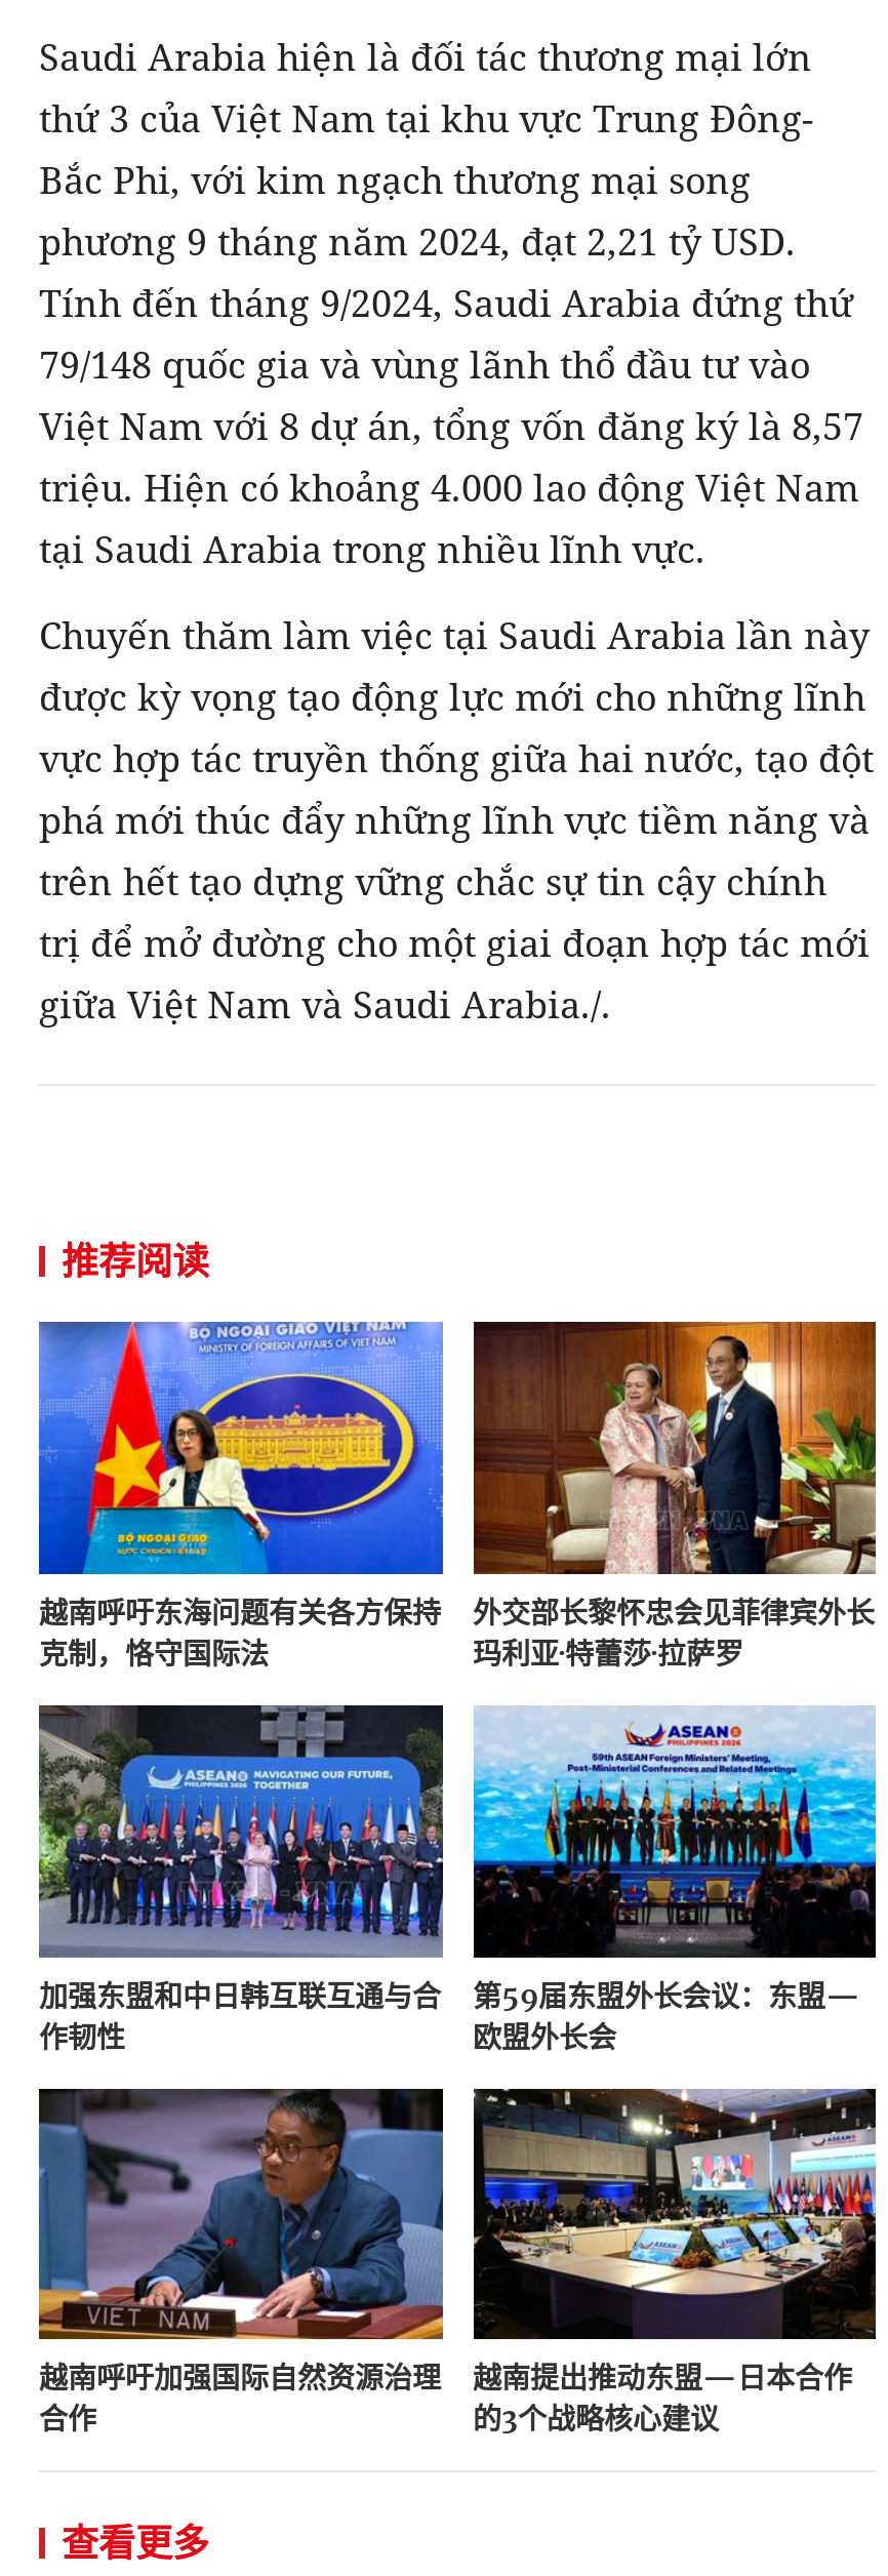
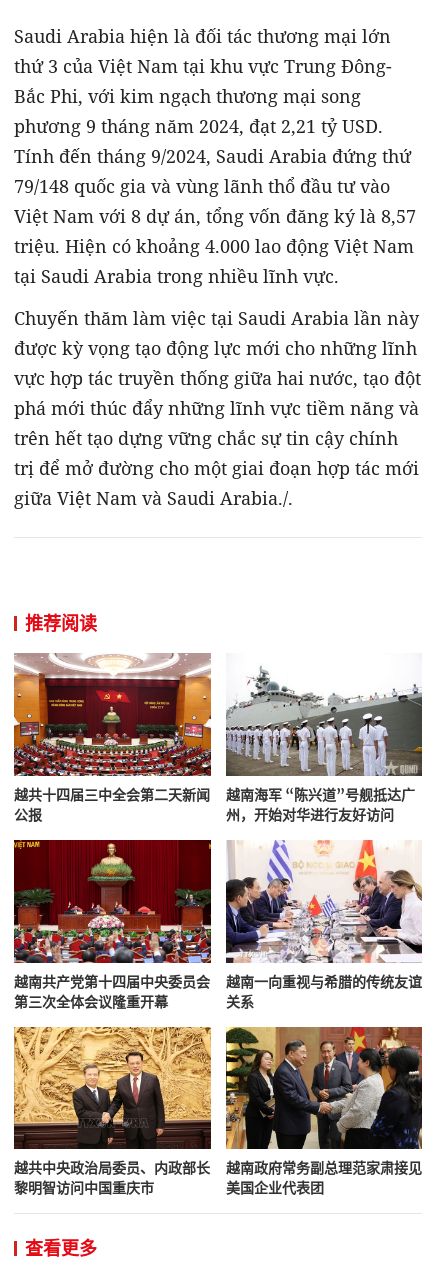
- [image]
- 越南呼吁东海问题有关各方保持
- 克制，恪守国际法
+ [image]
+ 越共十四届三中全会第二天新闻
+ 公报

- [image]
- 外交部长黎怀忠会见菲律宾外长
- 玛利亚·特蕾莎·拉萨罗
+ [image]
+ 越南海军 “陈兴道”号舰抵达广
+ 州，开始对华进行友好访问

- [image]
- 加强东盟和中日韩互联互通与合
- 作韧性
+ [image]
+ 越南共产党第十四届中央委员会
+ 第三次全体会议隆重开幕

- [image]
- 第59届东盟外长会议：东盟—
- 欧盟外长会
+ [image]
+ 越南一向重视与希腊的传统友谊
+ 关系

- [image]
- 越南呼吁加强国际自然资源治理
- 合作
+ [image]
+ 越共中央政治局委员、内政部长
+ 黎明智访问中国重庆市

- [image]
- 越南提出推动东盟—日本合作
- 的3个战略核心建议
+ [image]
+ 越南政府常务副总理范家肃接见
+ 美国企业代表团
